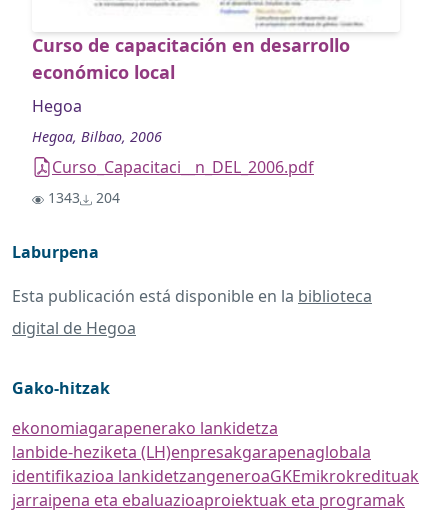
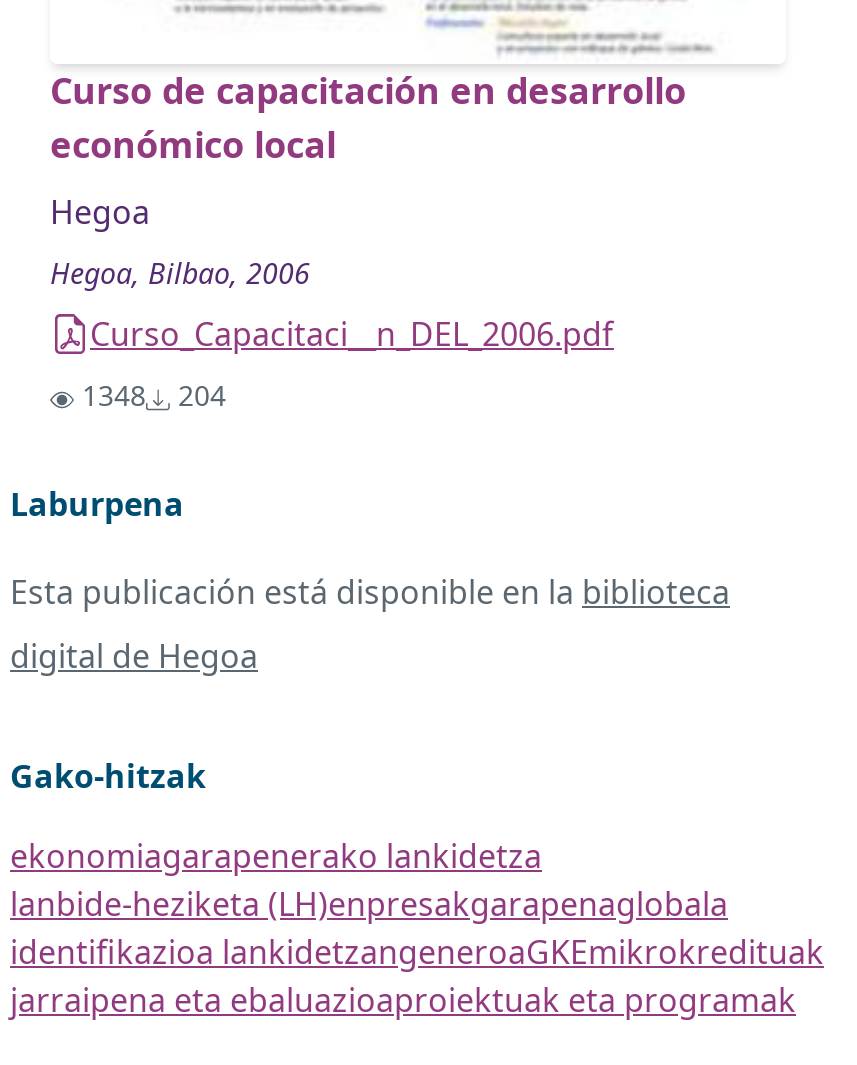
- 1343 204
+ 1348 204
